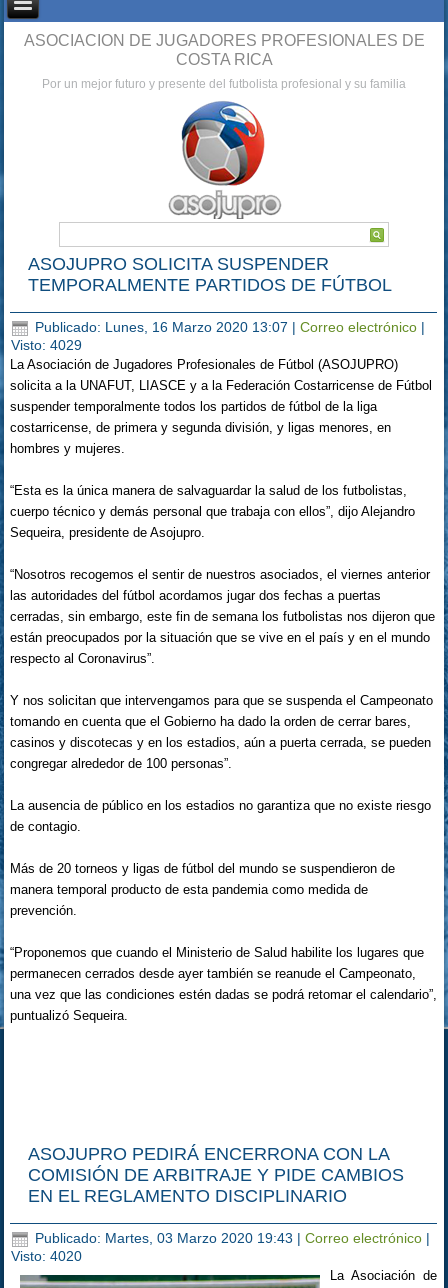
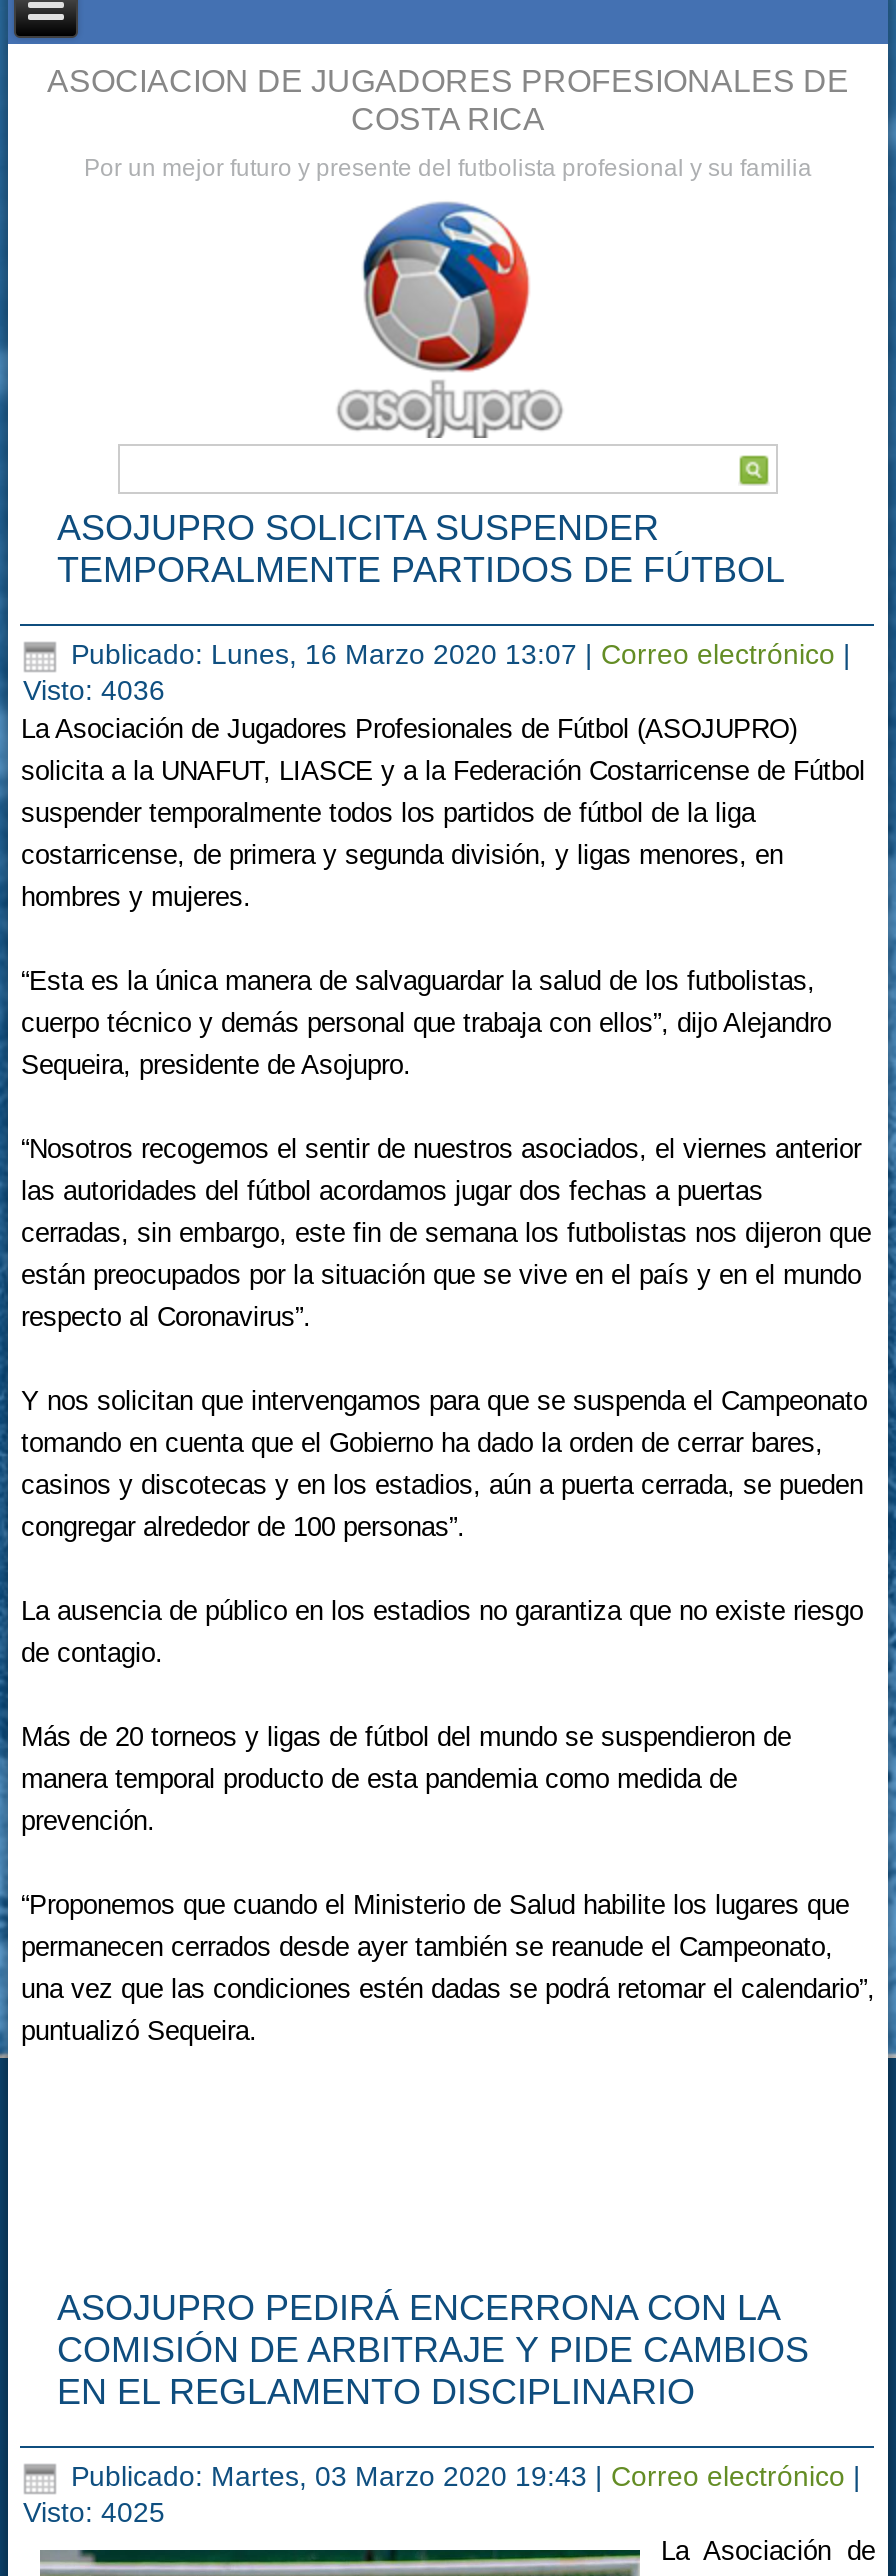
- Visto: 4029
+ Visto: 4036

- Visto: 4020
+ Visto: 4025
